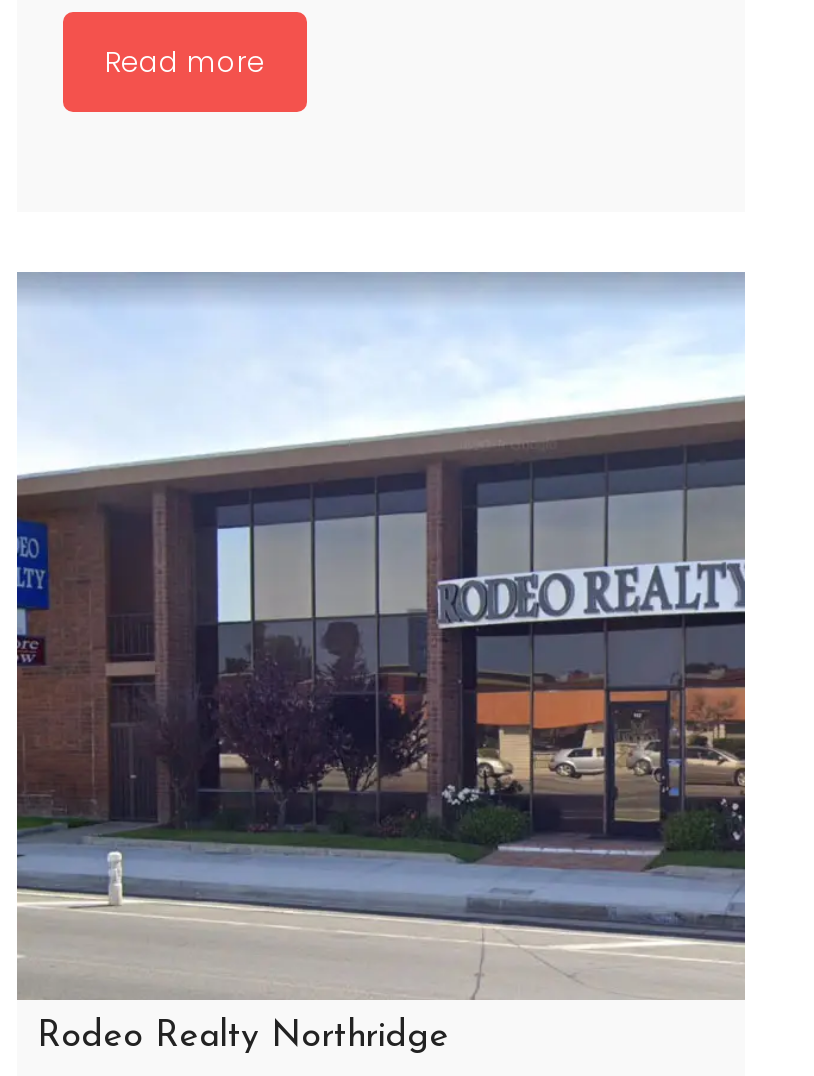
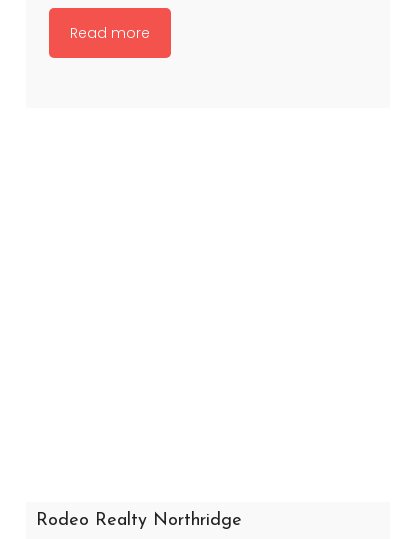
- [image]
